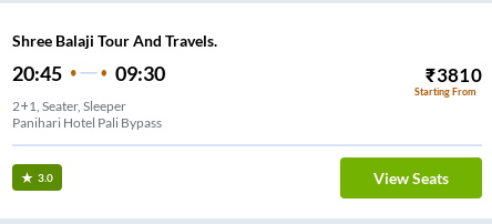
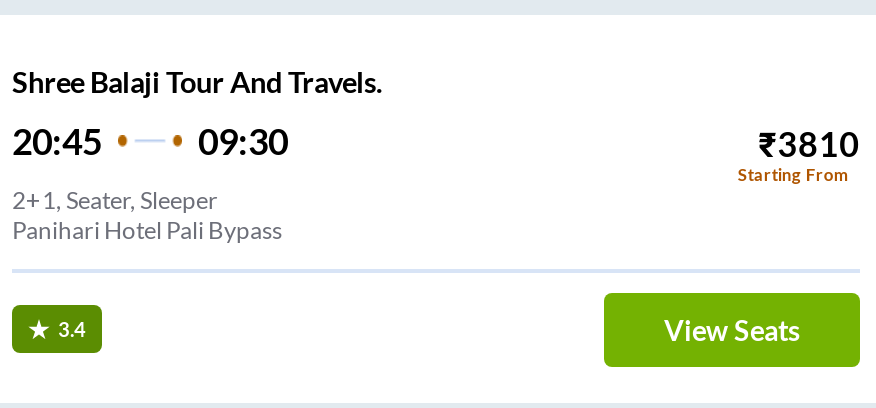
- 3.0
+ 3.4
